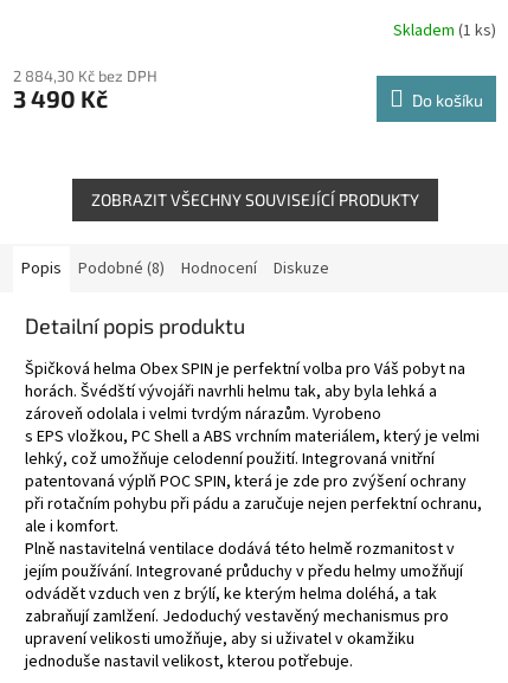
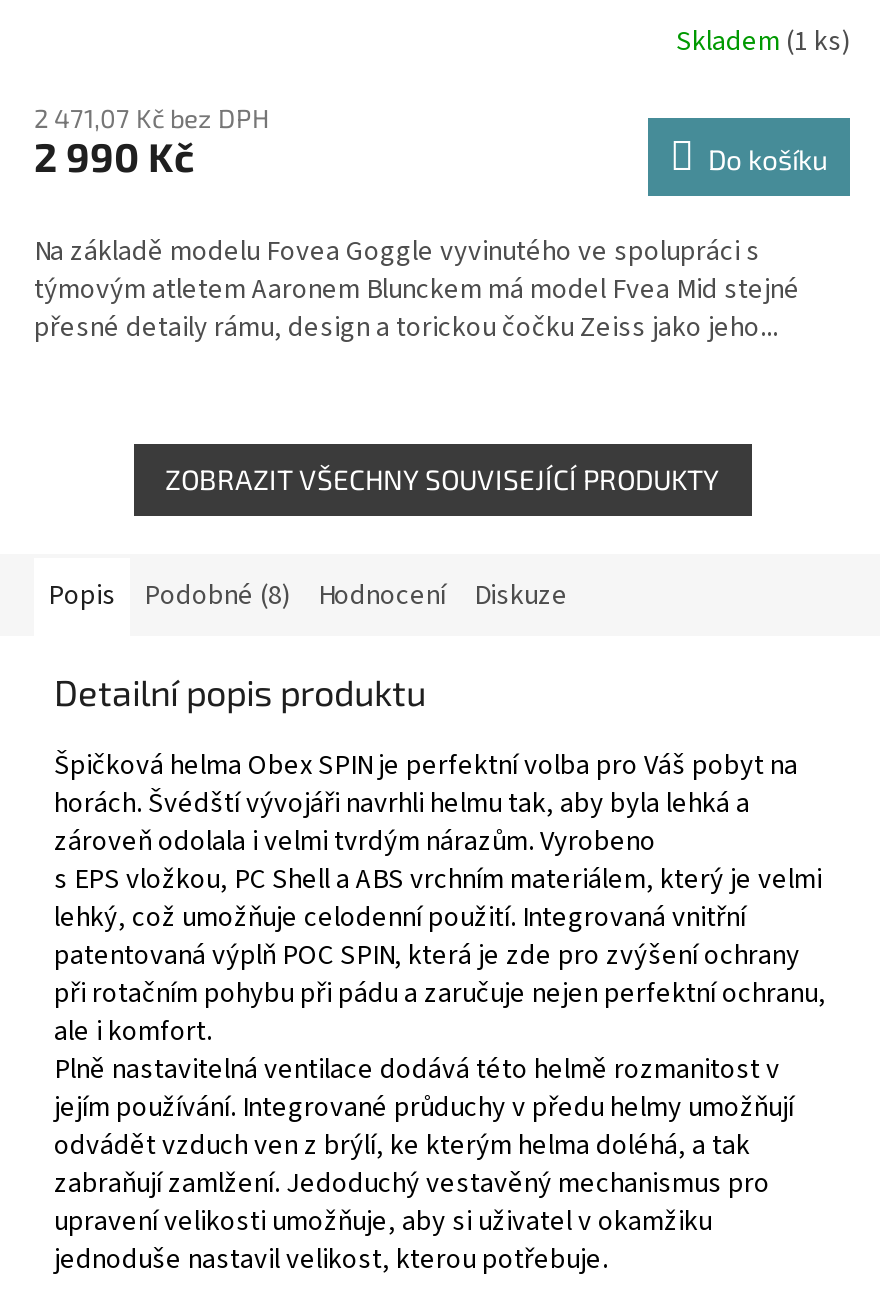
- 2 884,30 Kč bez DPH
+ 2 471,07 Kč bez DPH

- 3 490 Kč
+ 2 990 Kč

+ Na základě modelu Fovea Goggle vyvinutého ve spolupráci s
+ týmovým atletem Aaronem Blunckem má model Fvea Mid stejné
+ přesné detaily rámu, design a torickou čočku Zeiss jako jeho...
